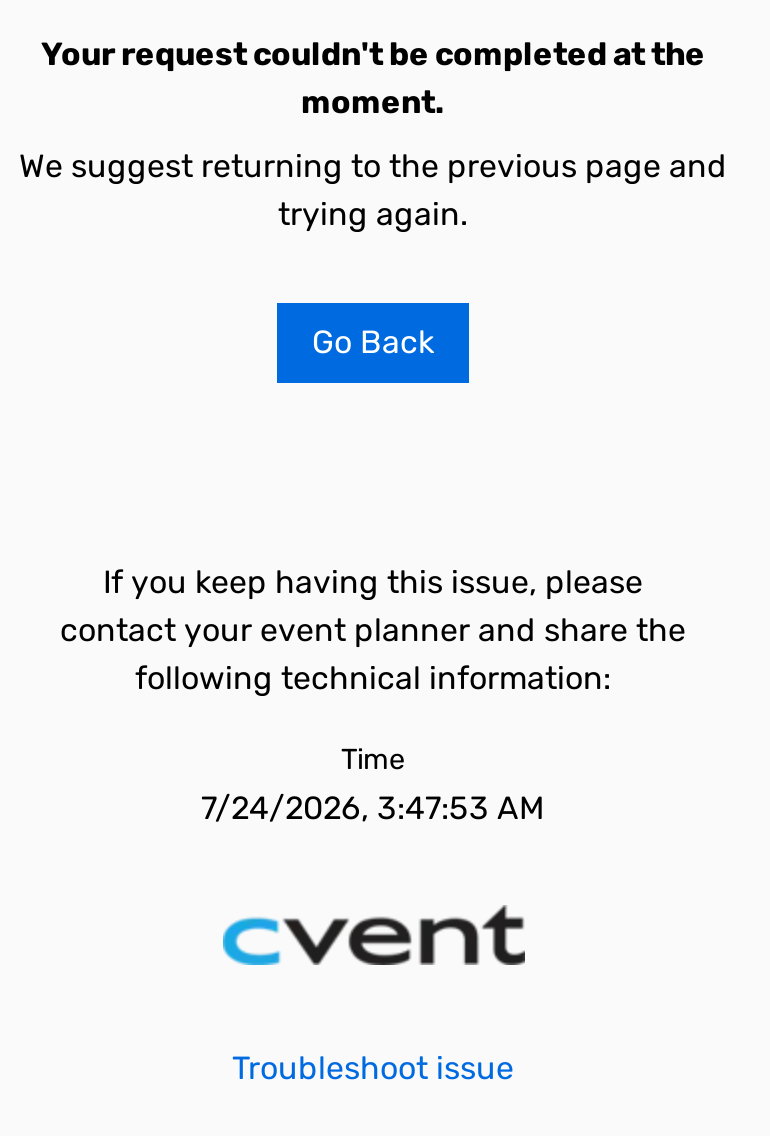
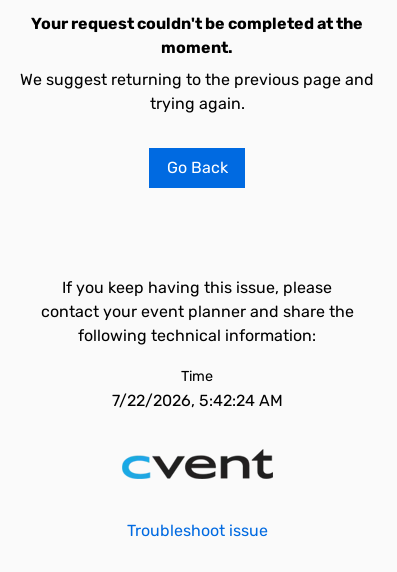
- 7/24/2026, 3:47:53 AM
+ 7/22/2026, 5:42:24 AM
